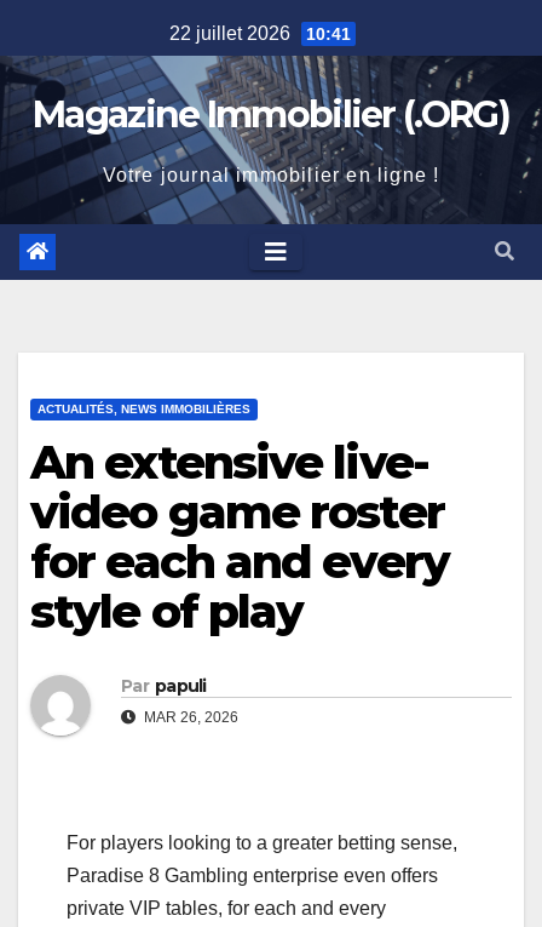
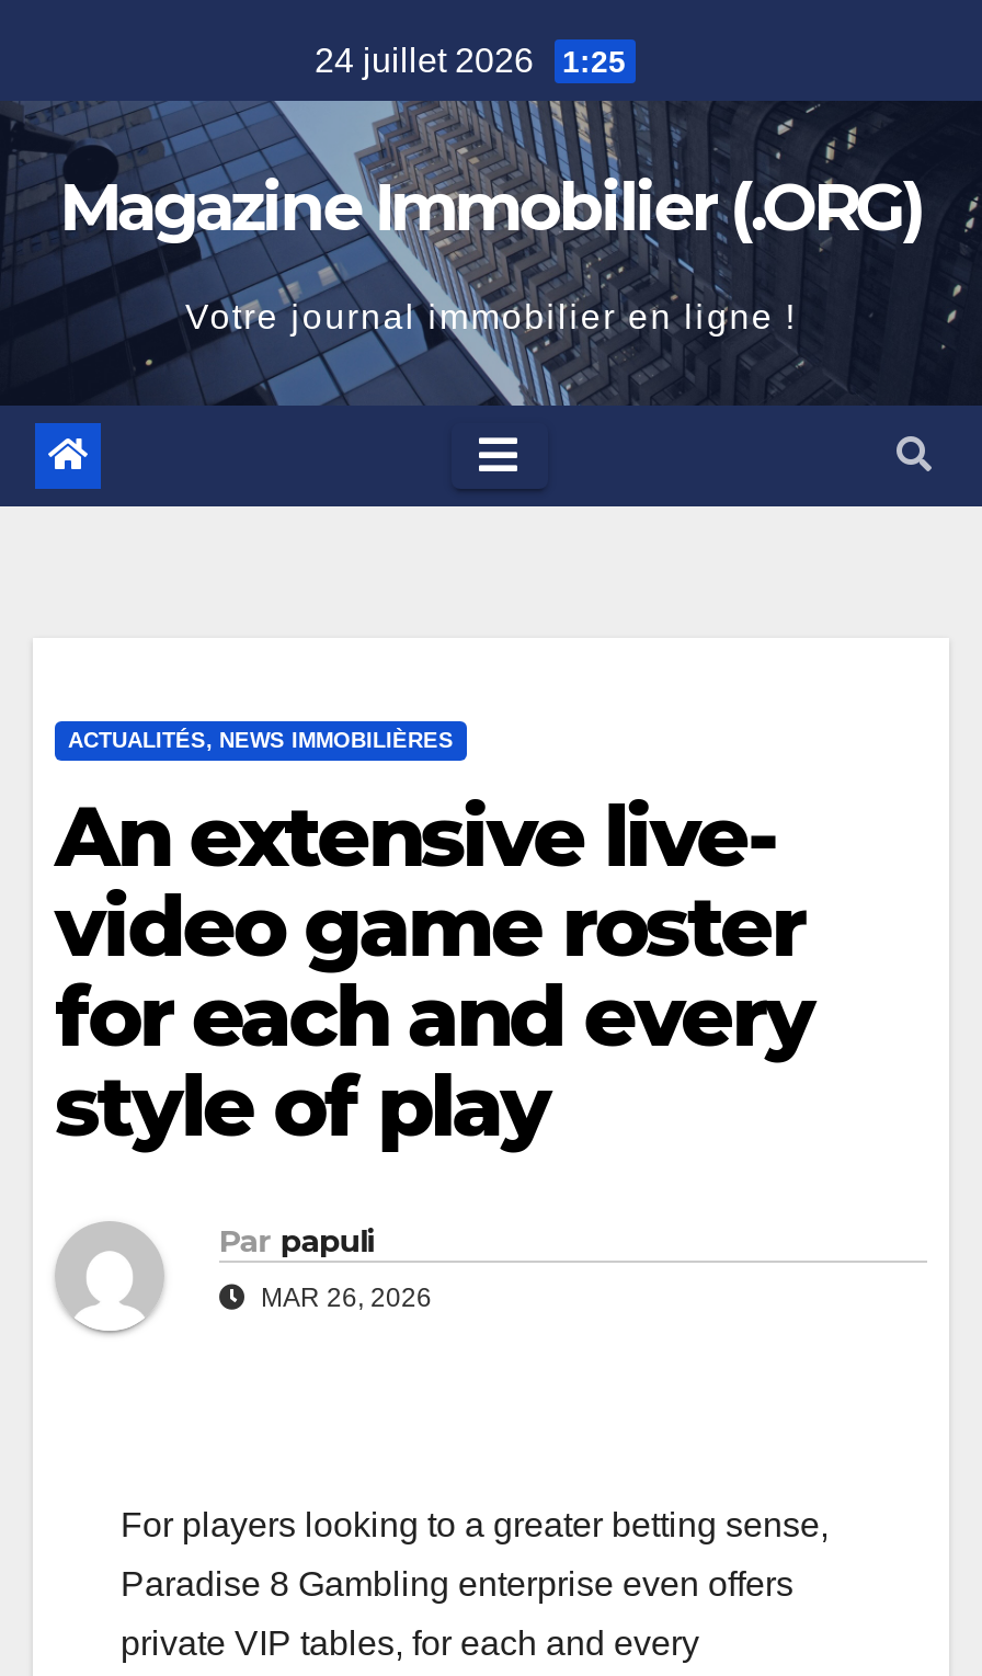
- 22 juillet 2026 10:41
+ 24 juillet 2026 1:25
